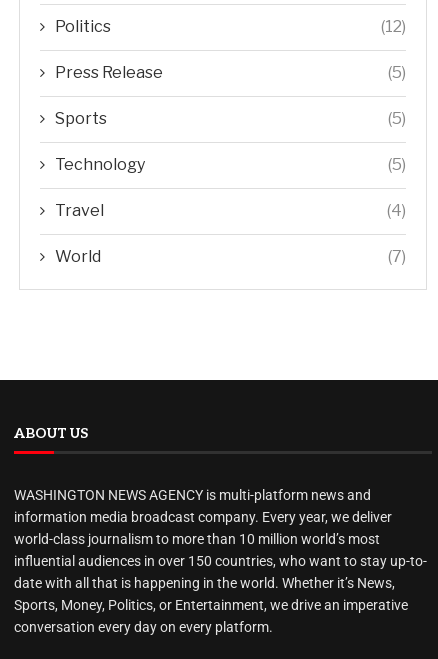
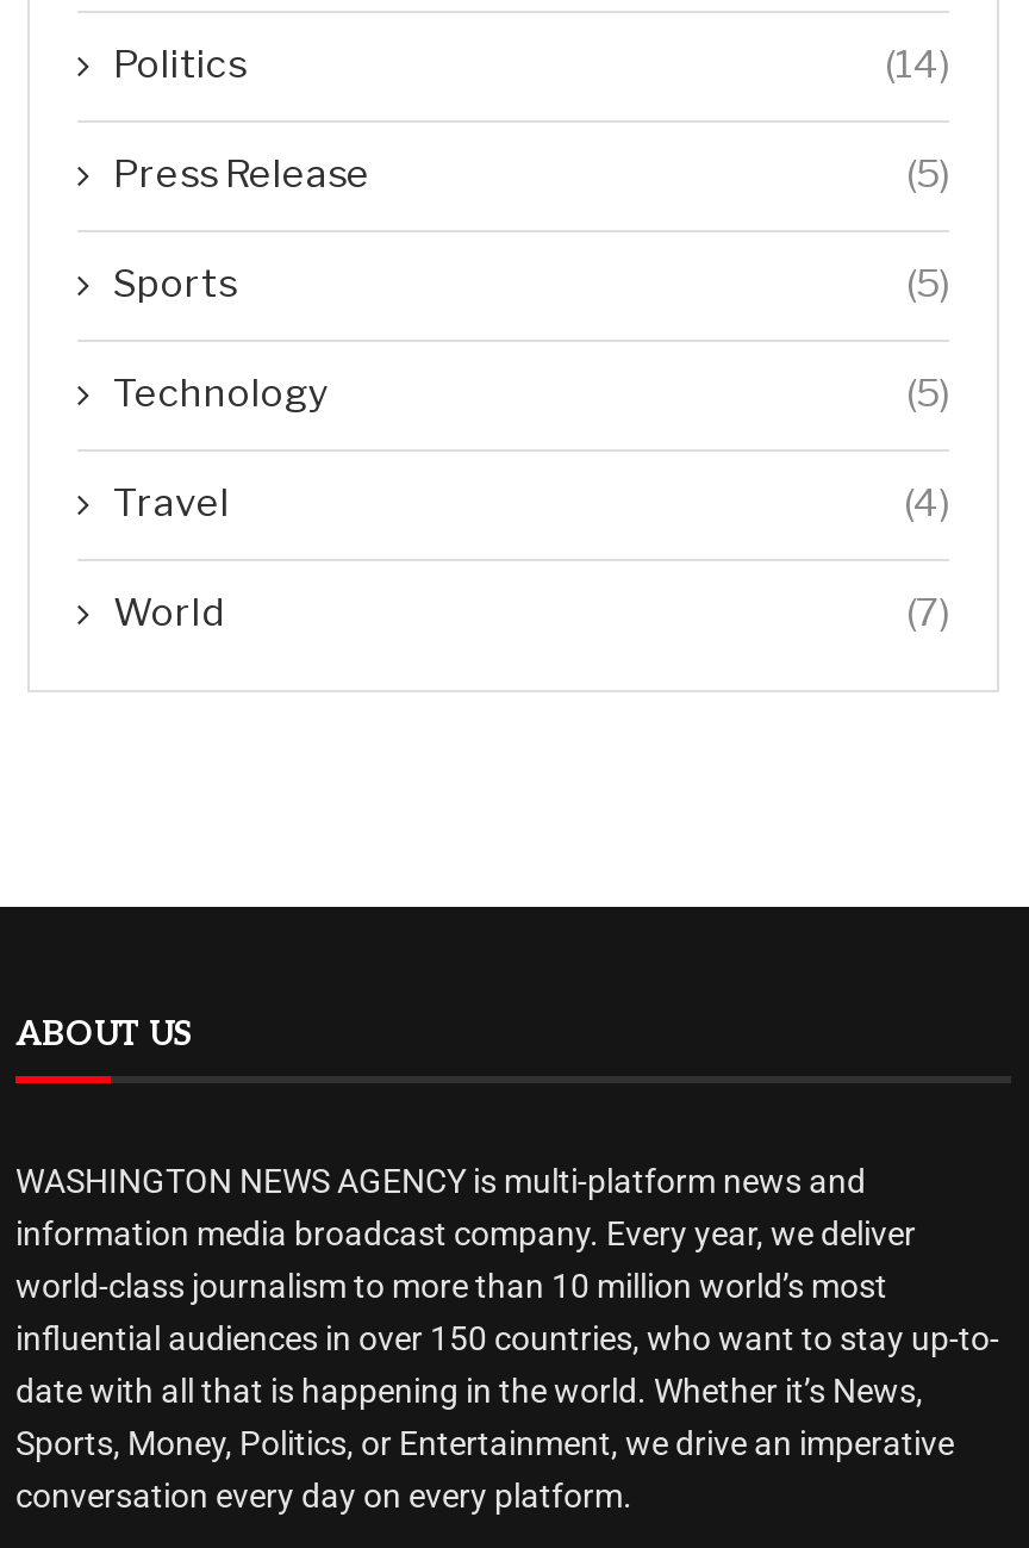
- (12)
+ (14)
